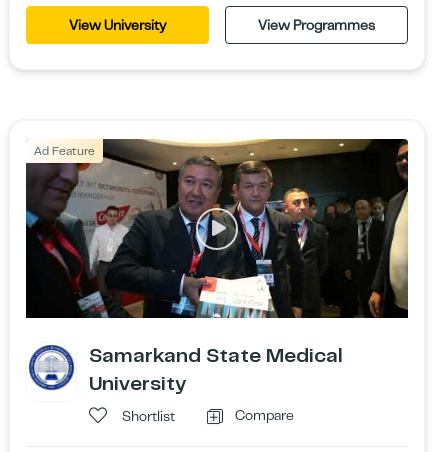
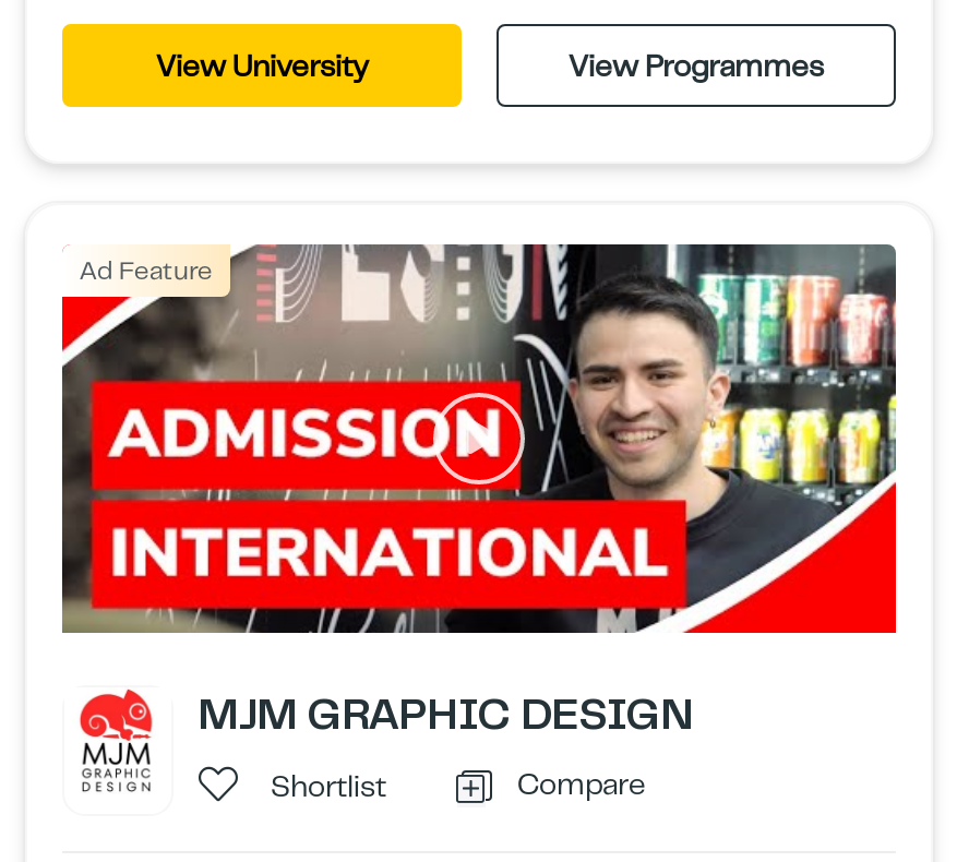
- [image]
- Samarkand State Medical
- University
+ [image]
+ MJM GRAPHIC DESIGN

- [image]
+ [image]
